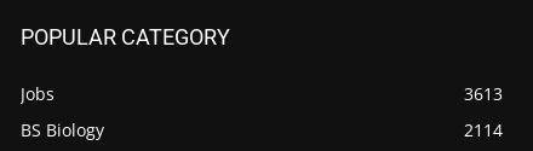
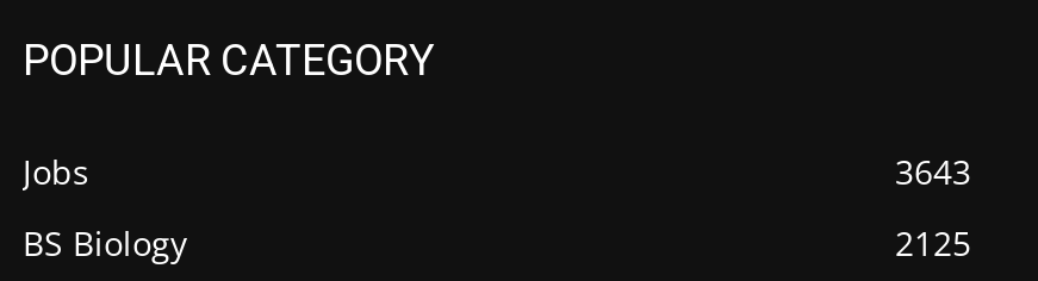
- 3613
+ 3643

- 2114
+ 2125
